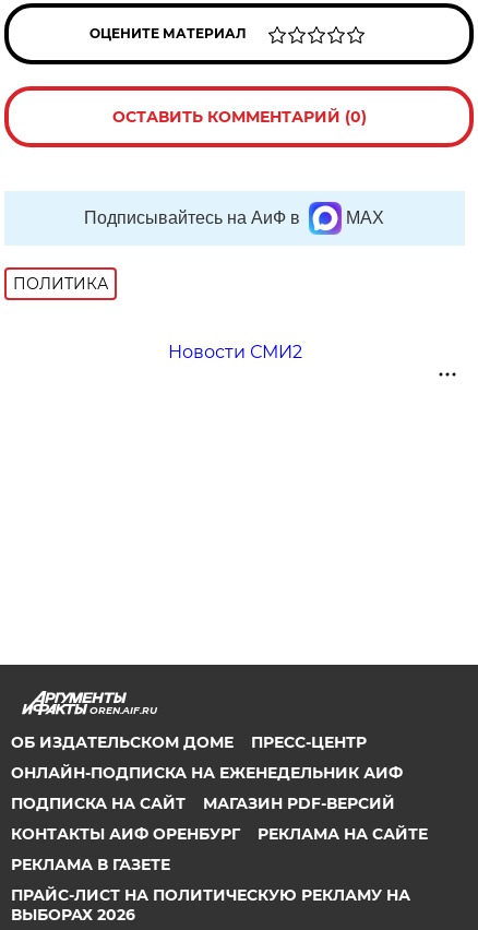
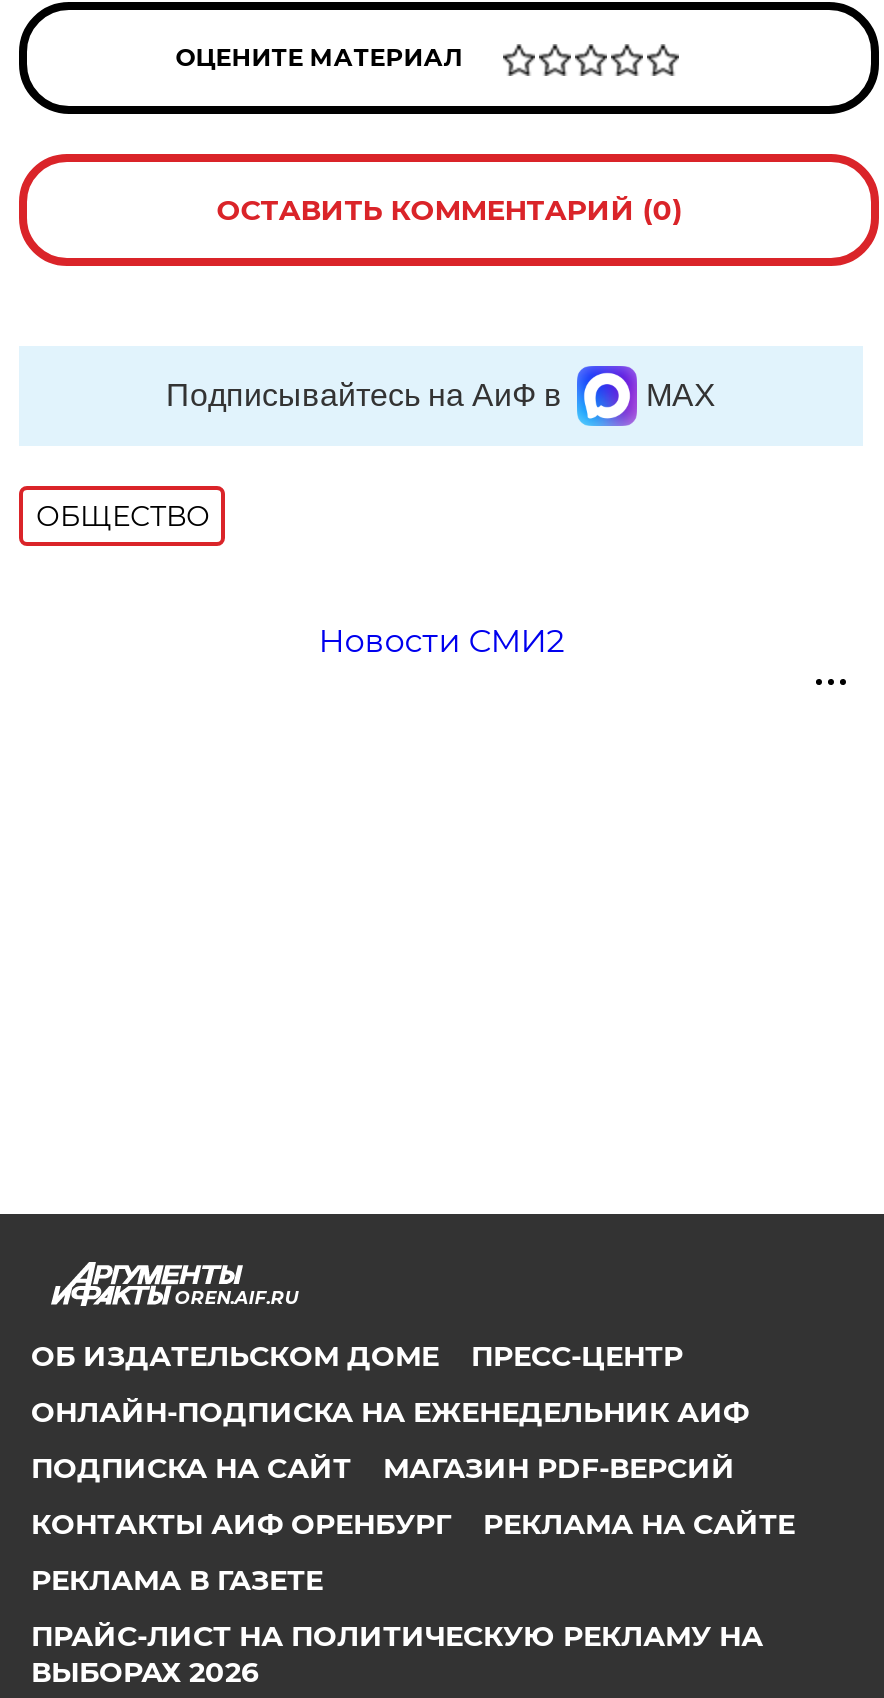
- ПОЛИТИКА
+ ОБЩЕСТВО
